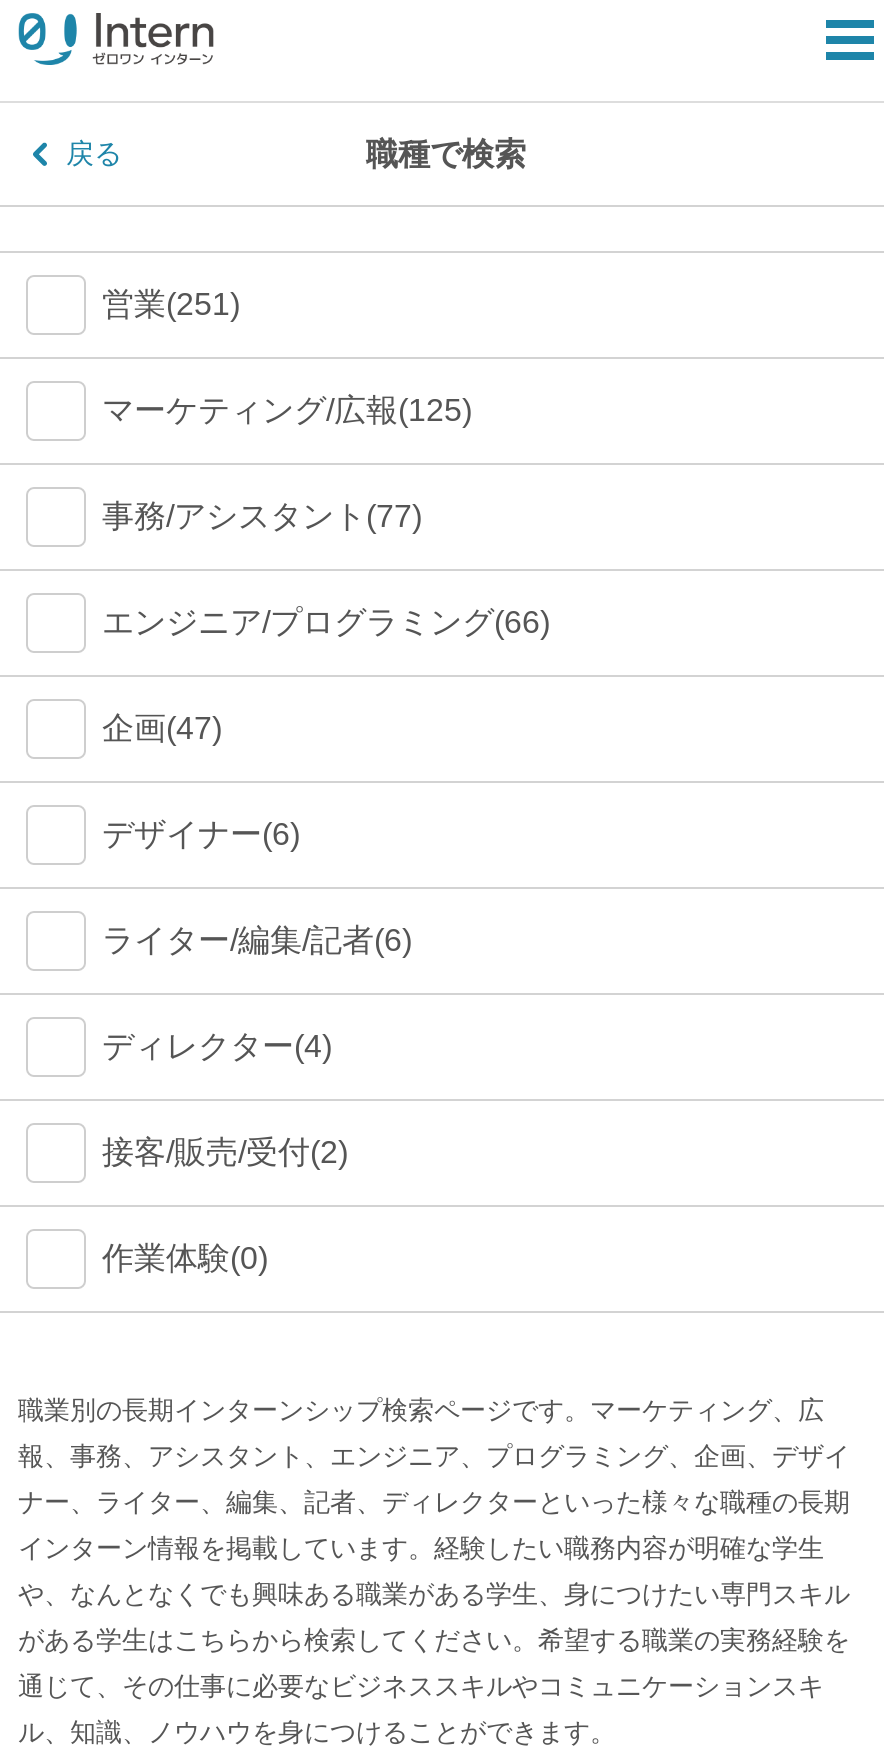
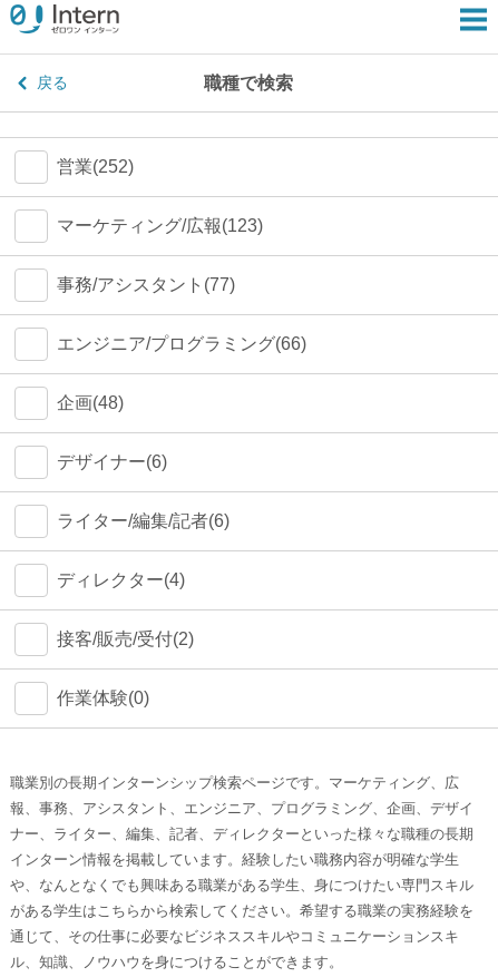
- 営業(251)
+ 営業(252)

- マーケティング/広報(125)
+ マーケティング/広報(123)

- 企画(47)
+ 企画(48)
